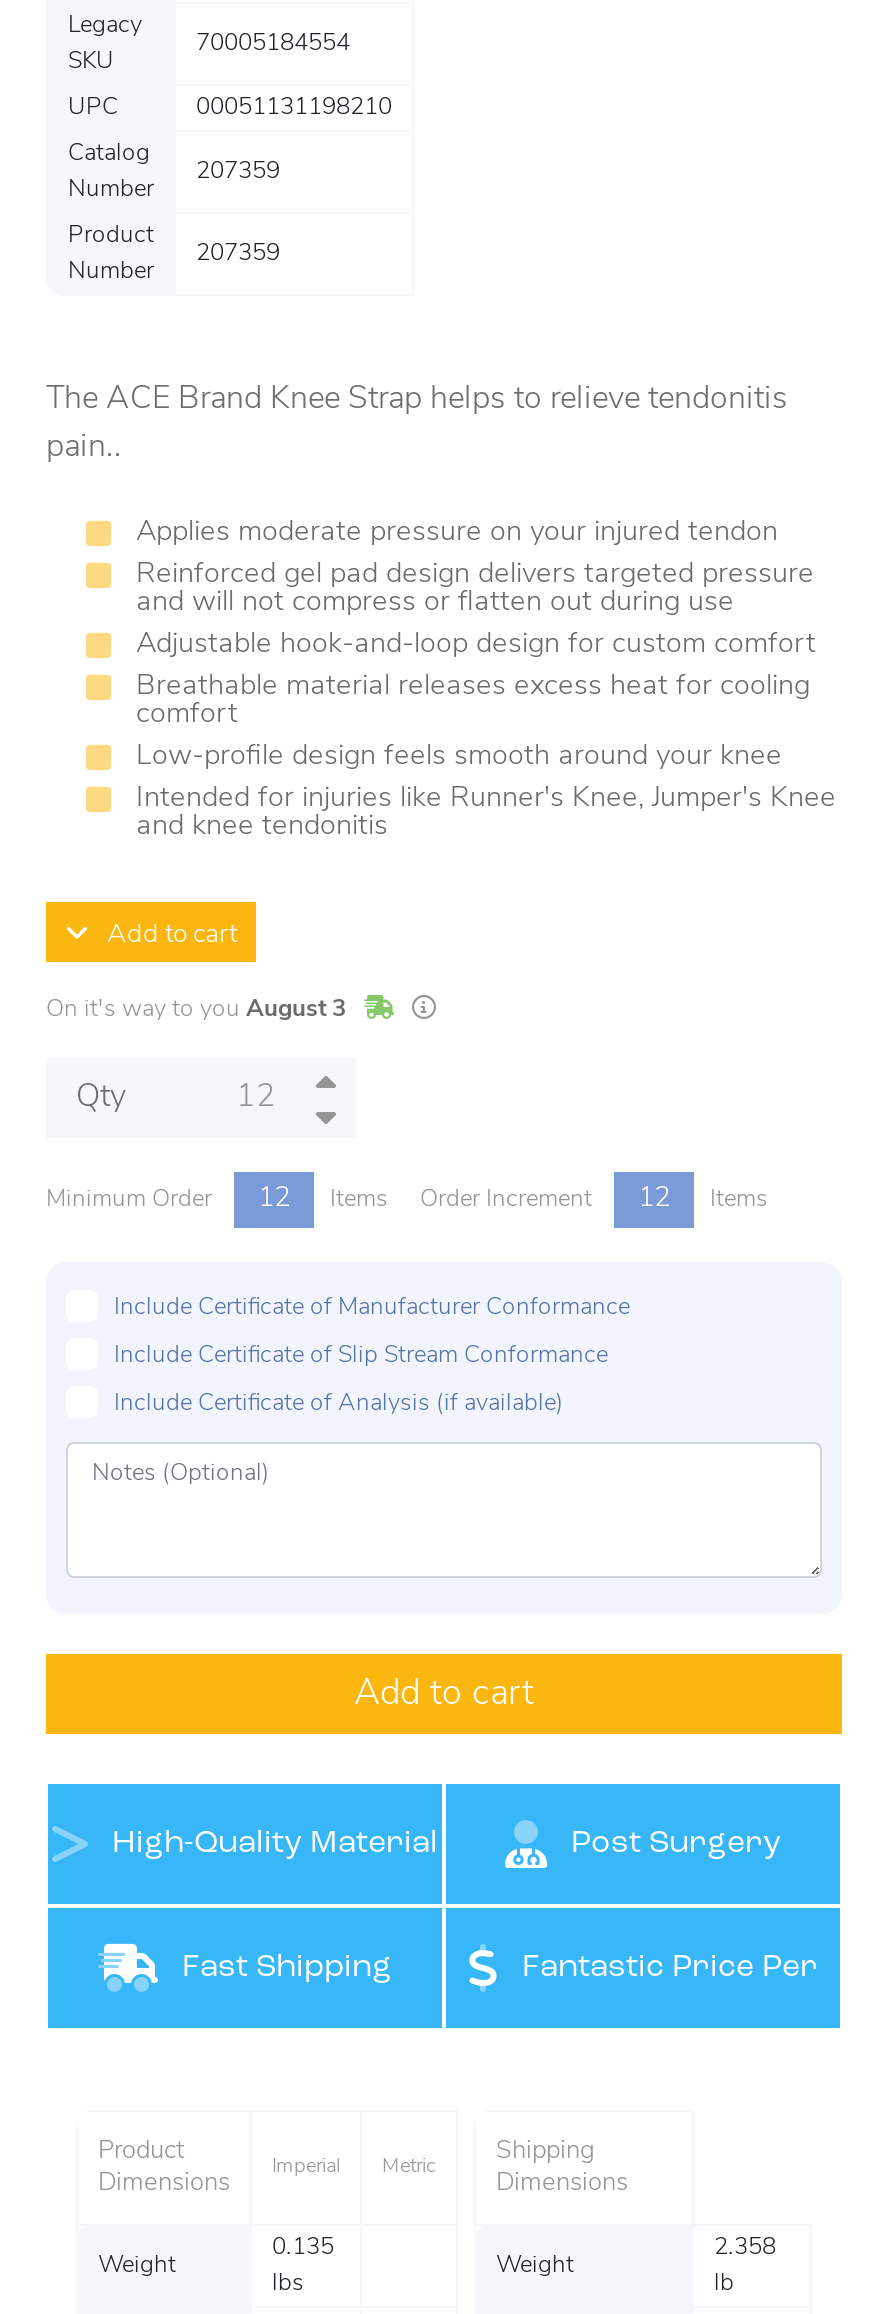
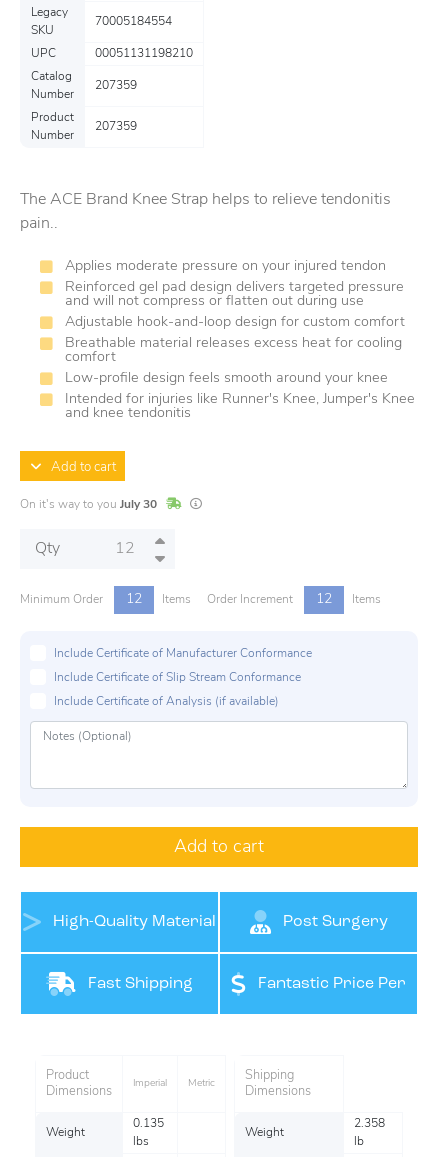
- On it's way to you August 3
+ On it's way to you July 30
